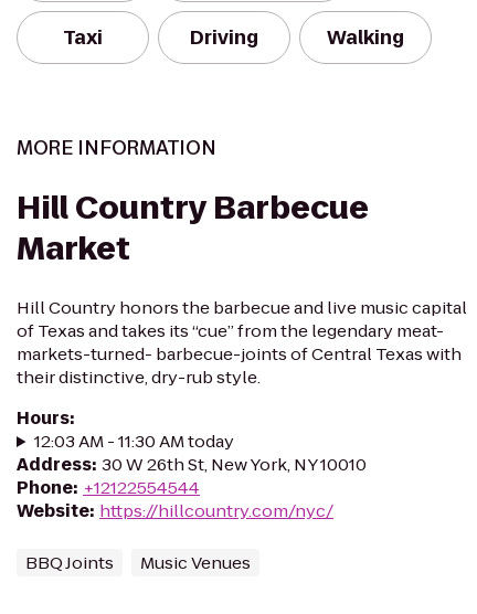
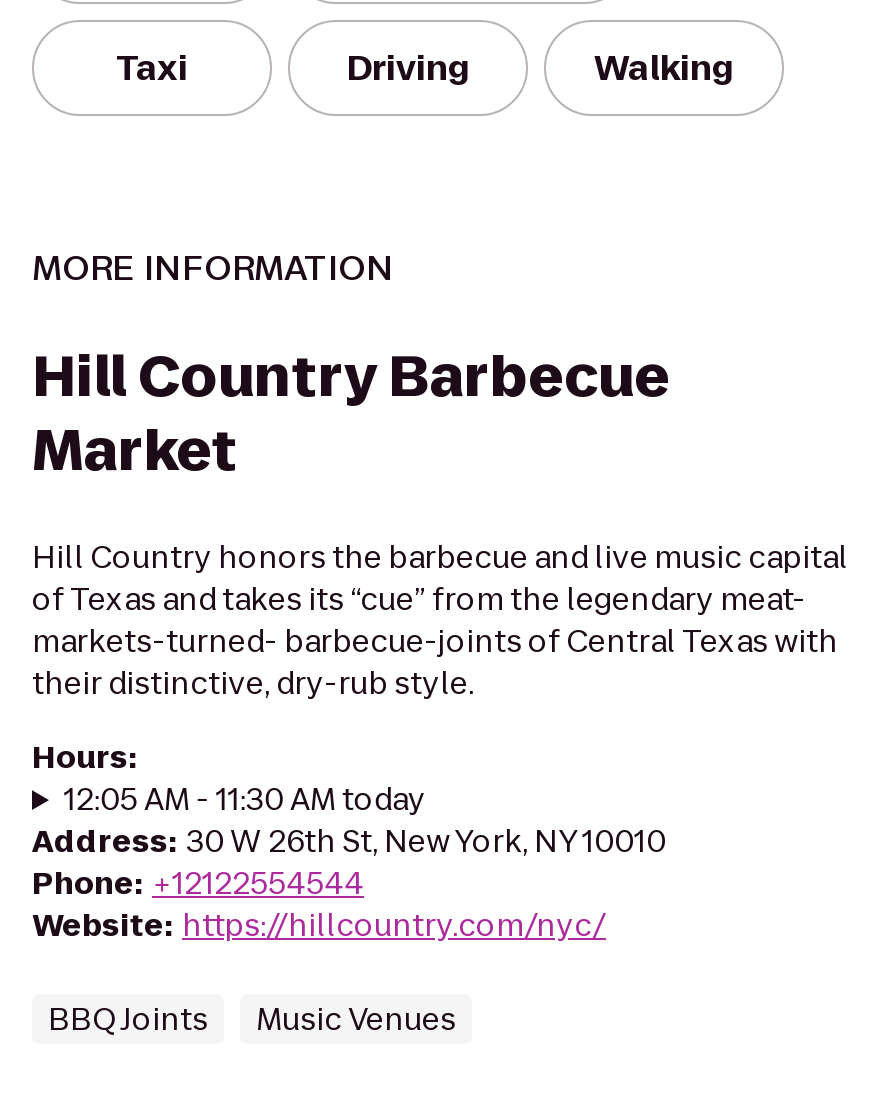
- 12:03 AM - 11:30 AM today
+ 12:05 AM - 11:30 AM today
